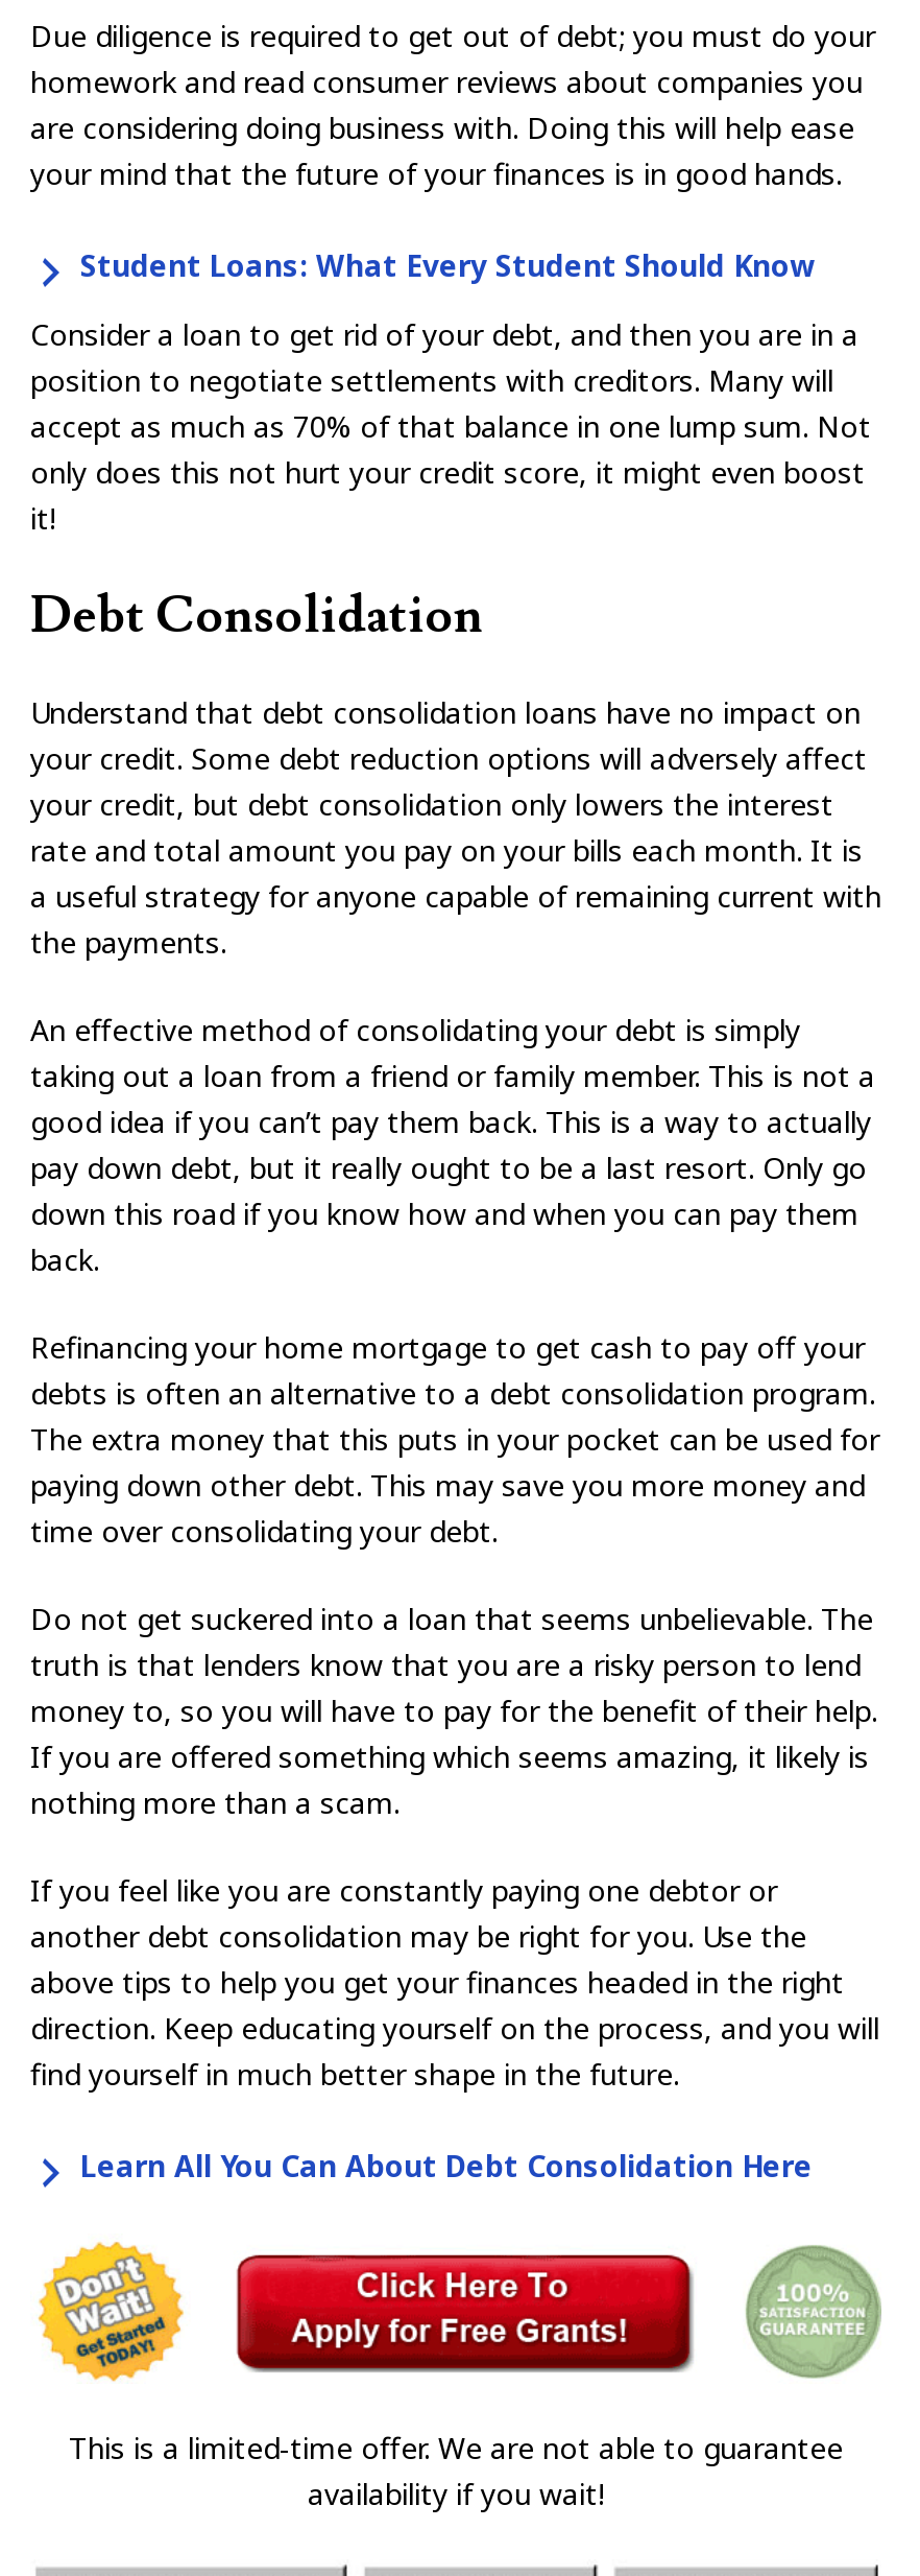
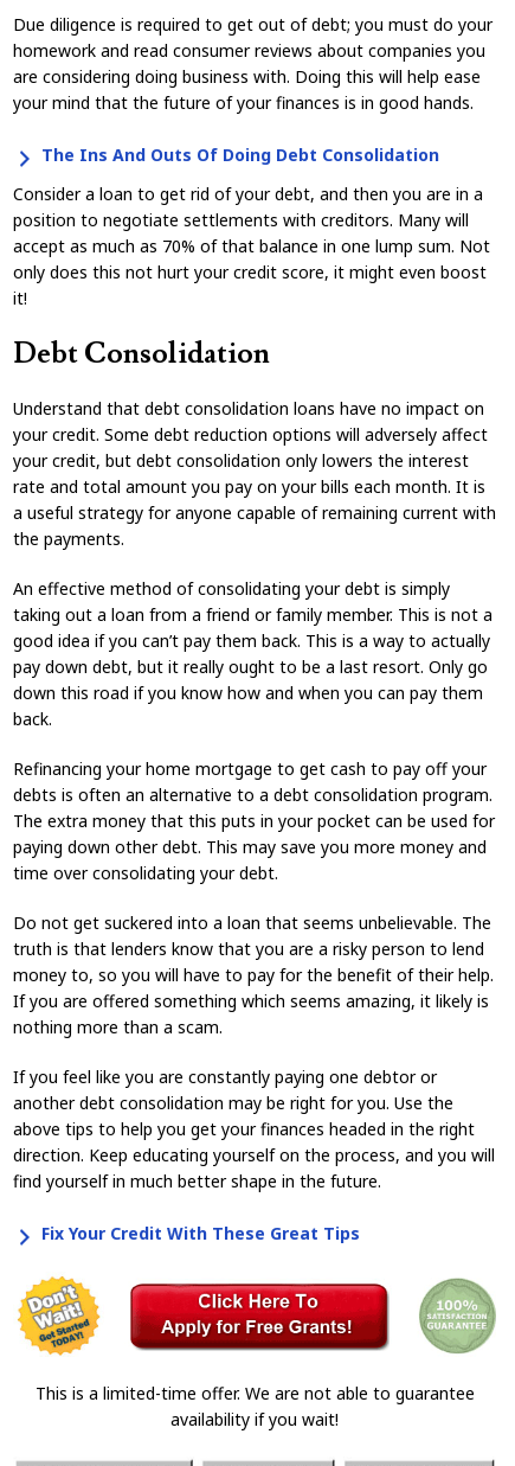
- Student Loans: What Every Student Should Know
+ The Ins And Outs Of Doing Debt Consolidation

- Learn All You Can About Debt Consolidation Here
+ Fix Your Credit With These Great Tips
